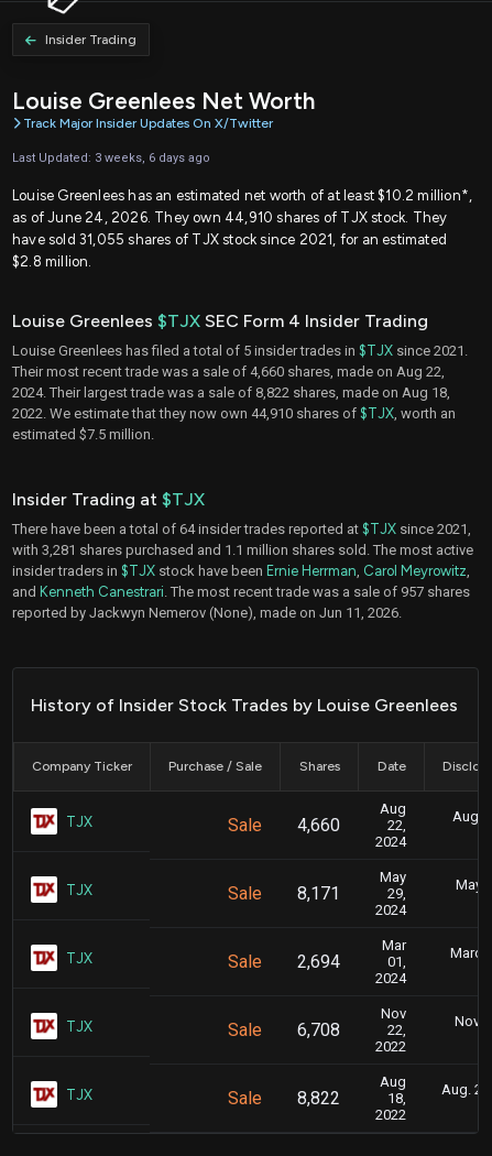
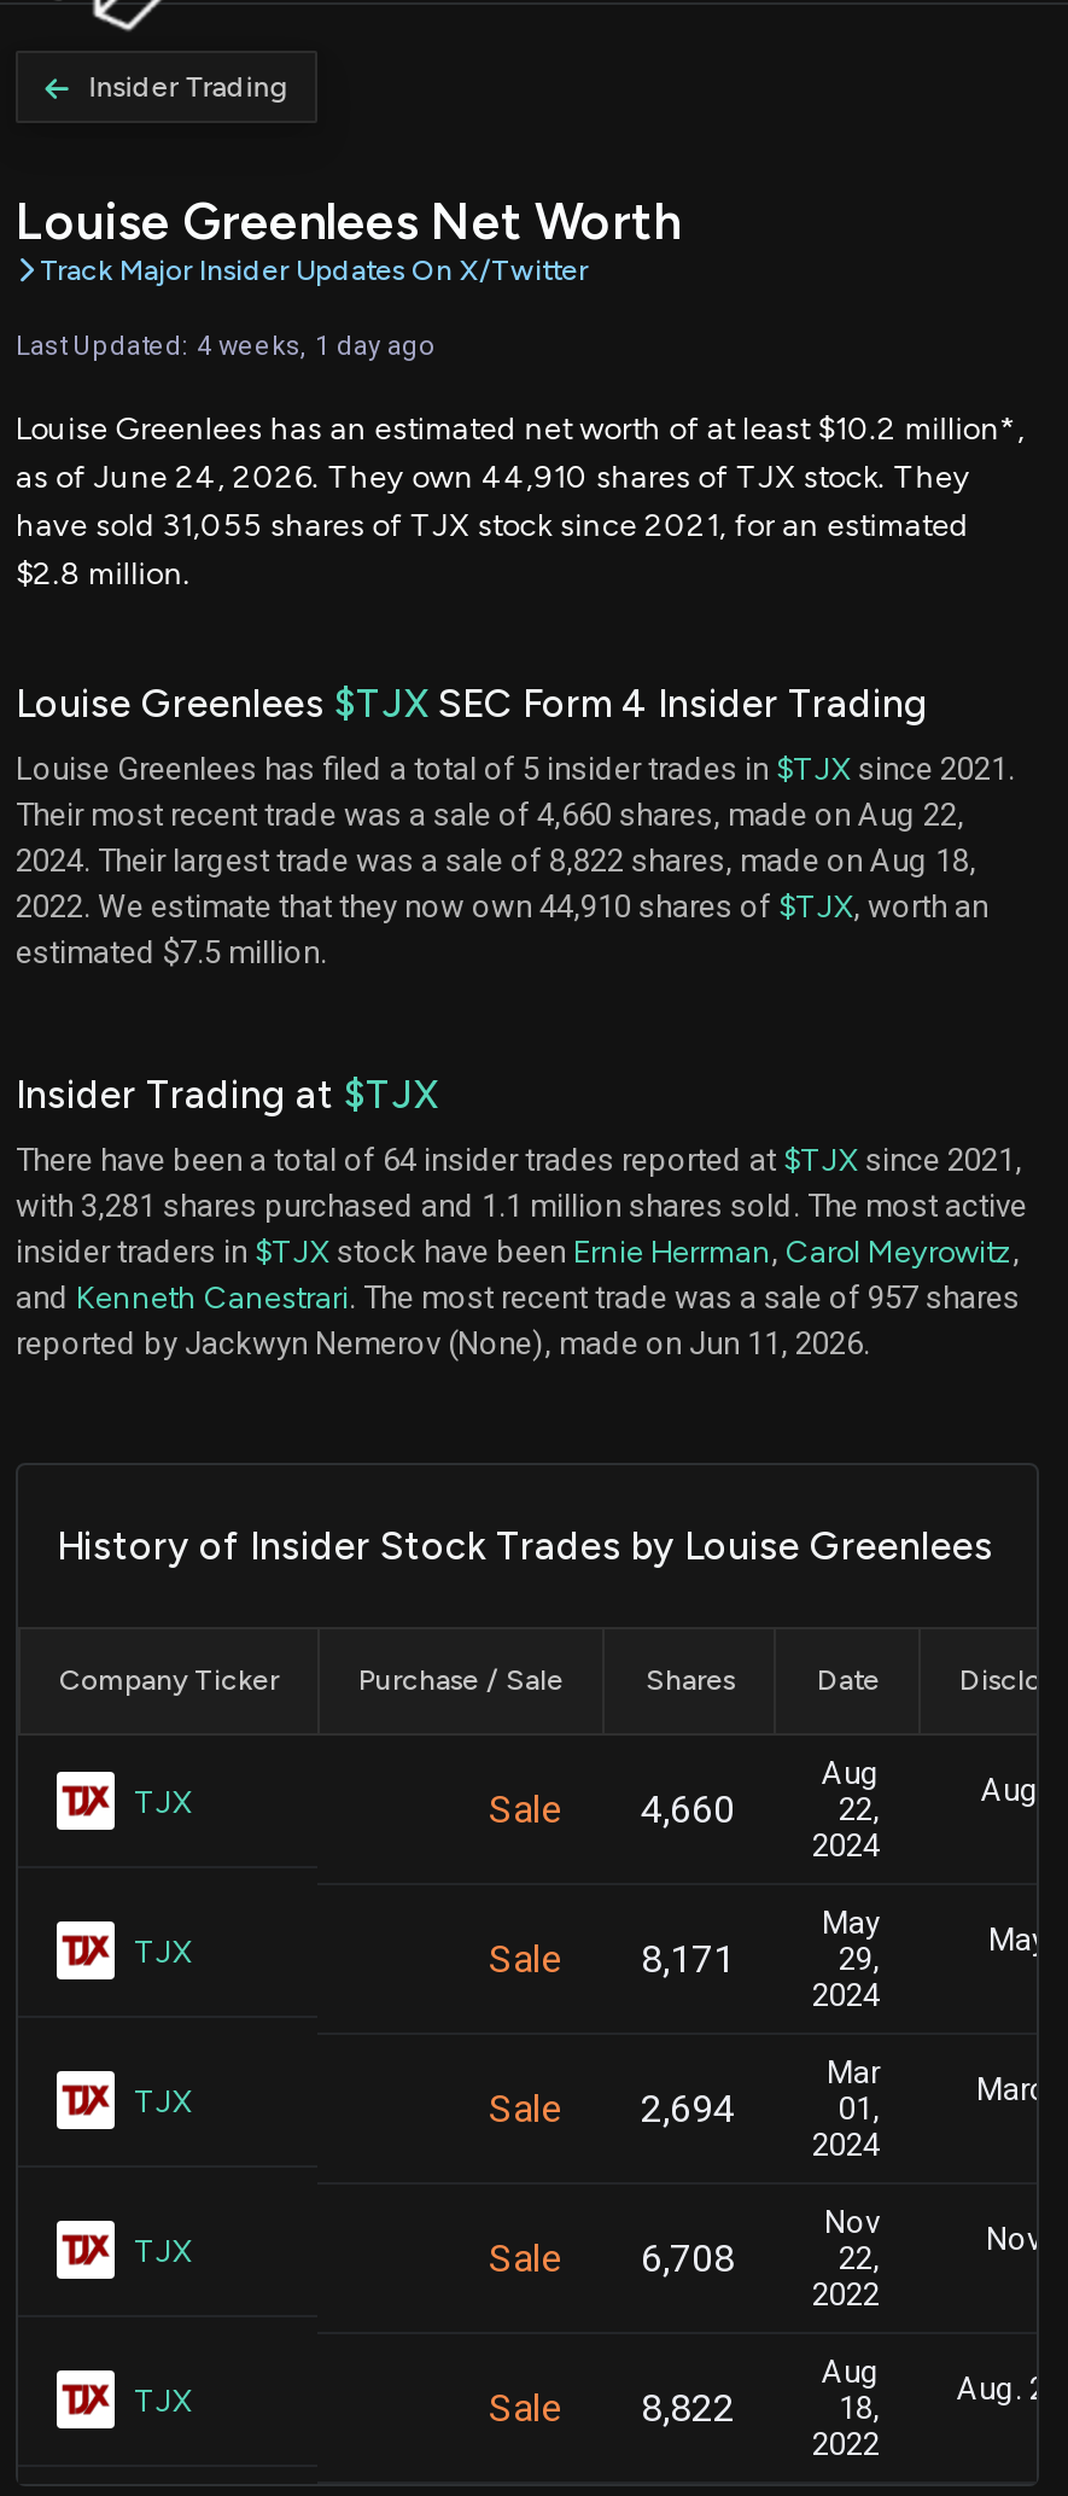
- Last Updated: 3 weeks, 6 days ago
+ Last Updated: 4 weeks, 1 day ago
